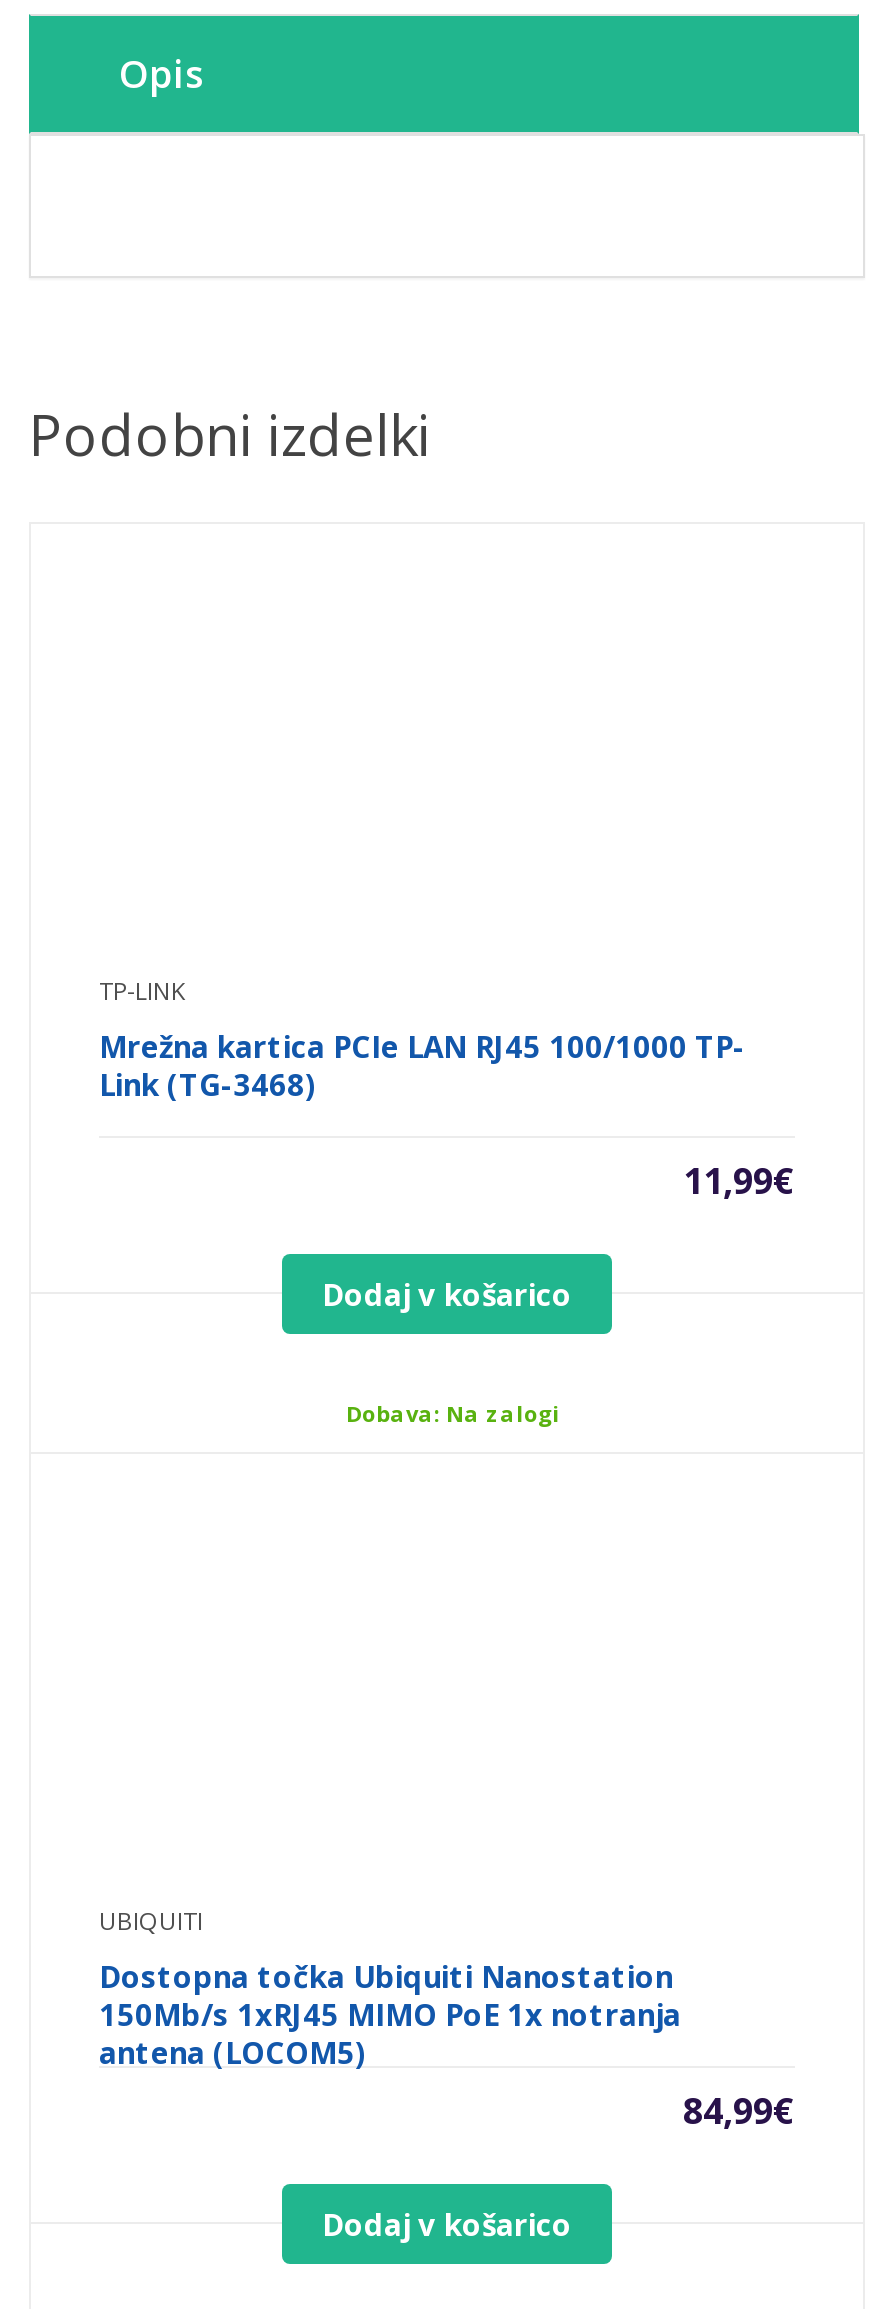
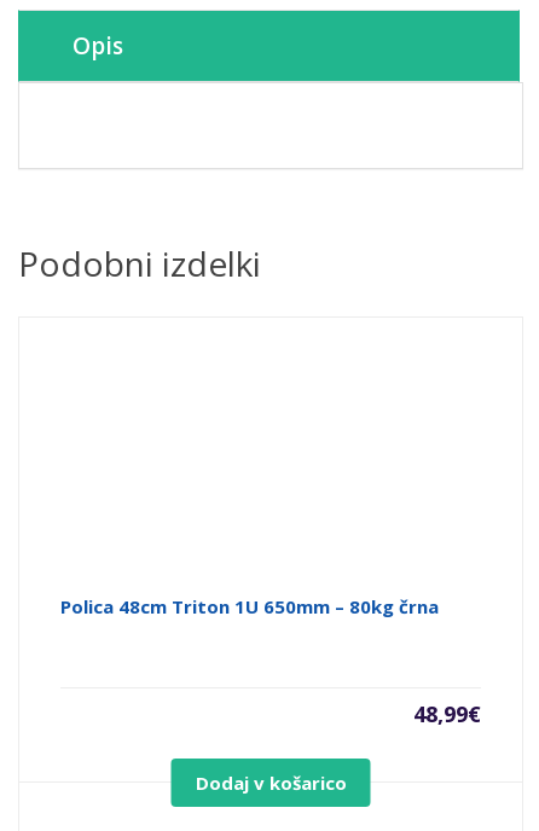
- TP-LINK
- Mrežna kartica PCIe LAN RJ45 100/1000 TP-
- Link (TG-3468)
- 11,99€
- Dodaj v košarico
- Dobava: Na zalogi
+ Polica 48cm Triton 1U 650mm – 80kg črna

- UBIQUITI
- Dostopna točka Ubiquiti Nanostation
- 150Mb/s 1xRJ45 MIMO PoE 1x notranja
- antena (LOCOM5)
- 84,99€
+ 48,99€
